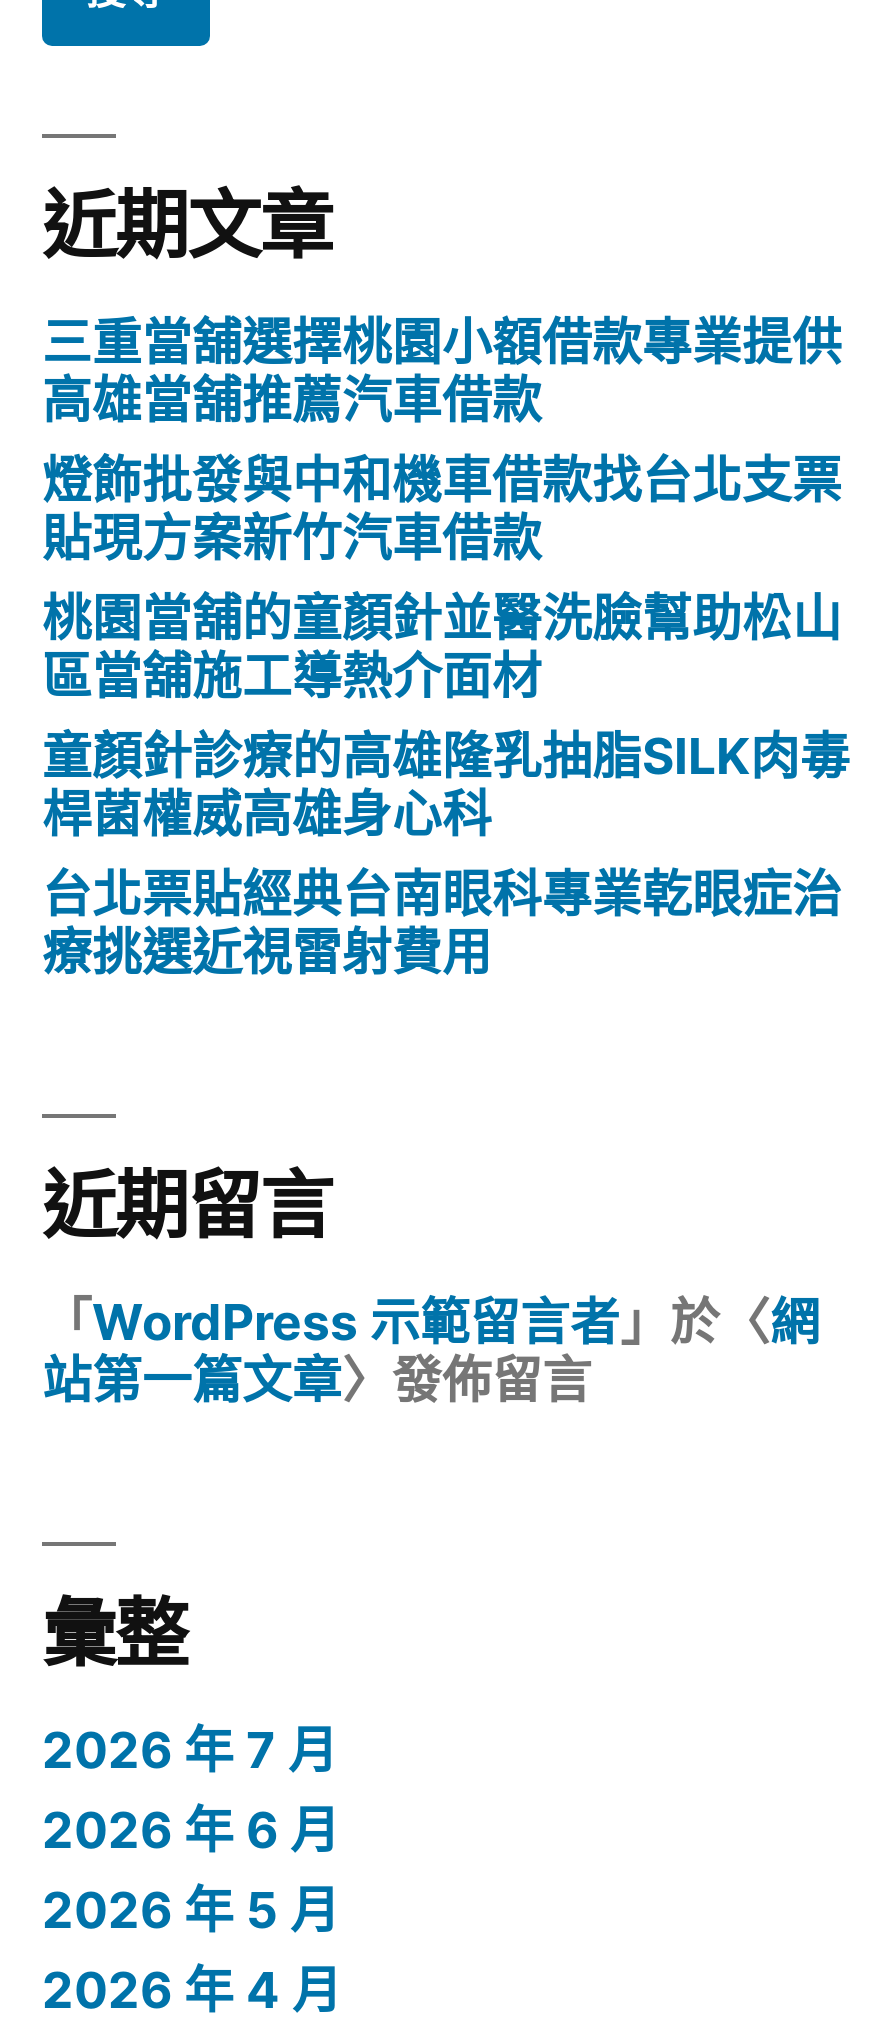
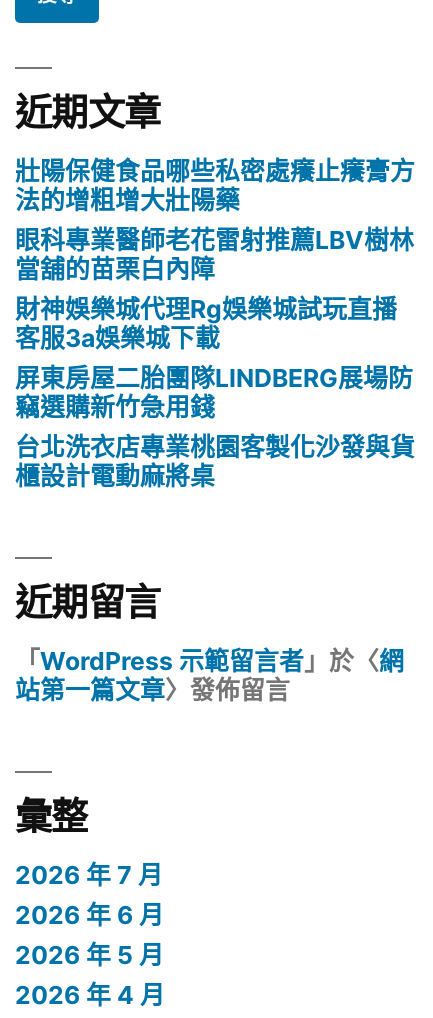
- 三重當舖選擇桃園小額借款專業提供
- 高雄當舖推薦汽車借款
- 燈飾批發與中和機車借款找台北支票
- 貼現方案新竹汽車借款
- 桃園當舖的童顏針並醫洗臉幫助松山
- 區當舖施工導熱介面材
- 童顏針診療的高雄隆乳抽脂SILK肉毒
- 桿菌權威高雄身心科
- 台北票貼經典台南眼科專業乾眼症治
- 療挑選近視雷射費用
+ 壯陽保健食品哪些私密處癢止癢膏方
+ 法的增粗增大壯陽藥
+ 眼科專業醫師老花雷射推薦LBV樹林
+ 當舖的苗栗白內障
+ 財神娛樂城代理Rg娛樂城試玩直播
+ 客服3a娛樂城下載
+ 屏東房屋二胎團隊LINDBERG展場防
+ 竊選購新竹急用錢
+ 台北洗衣店專業桃園客製化沙發與貨
+ 櫃設計電動麻將桌
